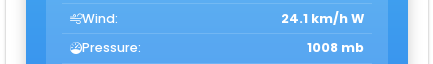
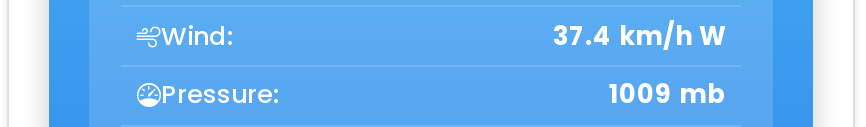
- 24.1 km/h W
+ 37.4 km/h W

- 1008 mb
+ 1009 mb
